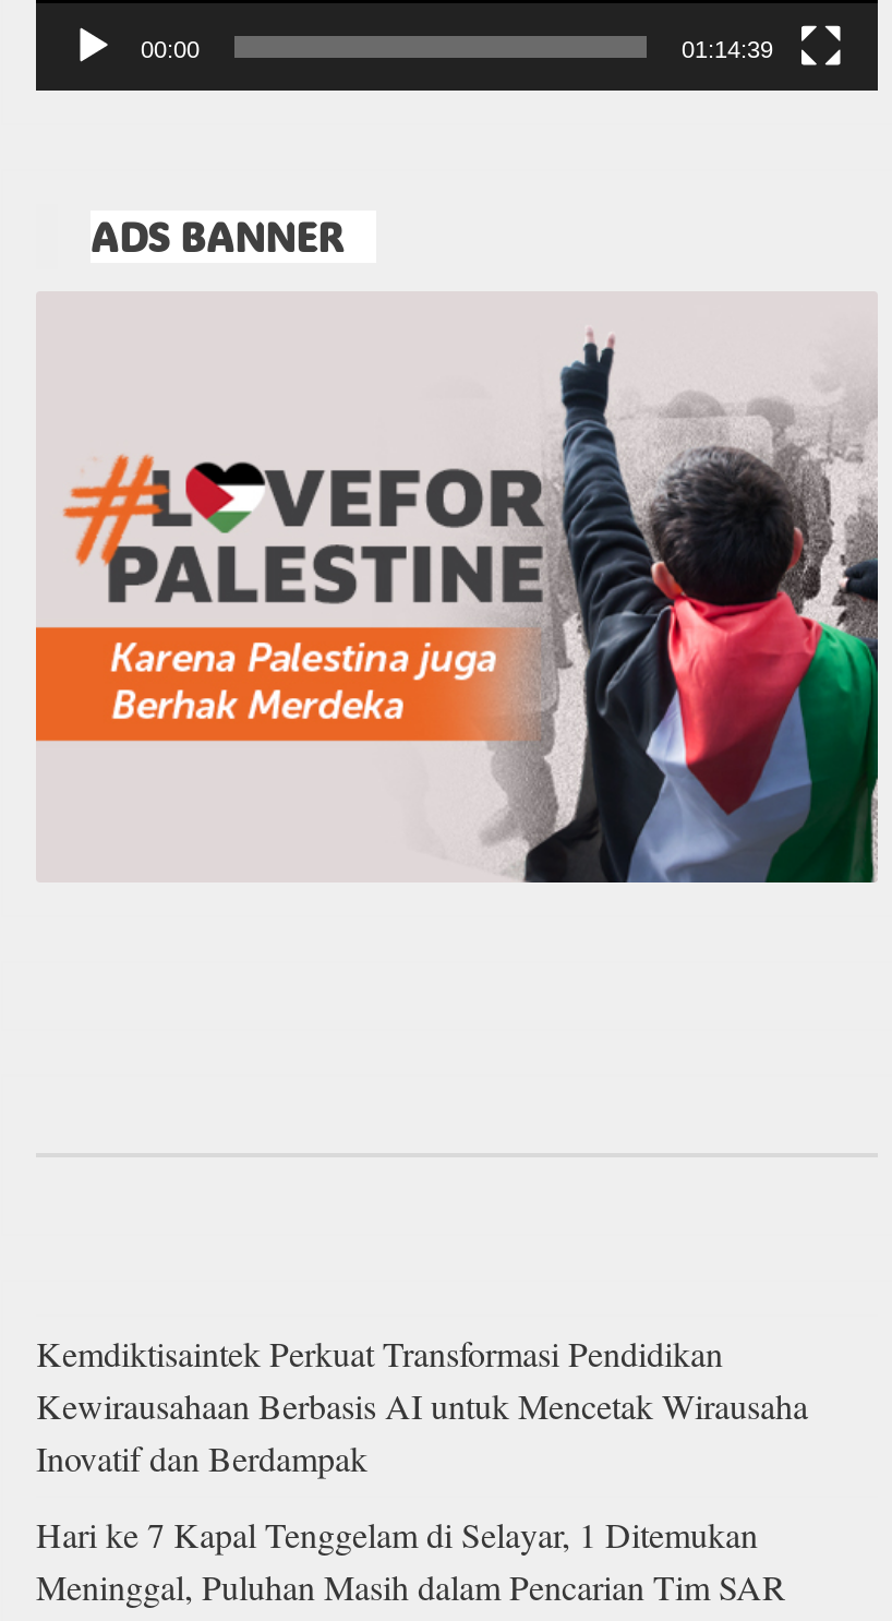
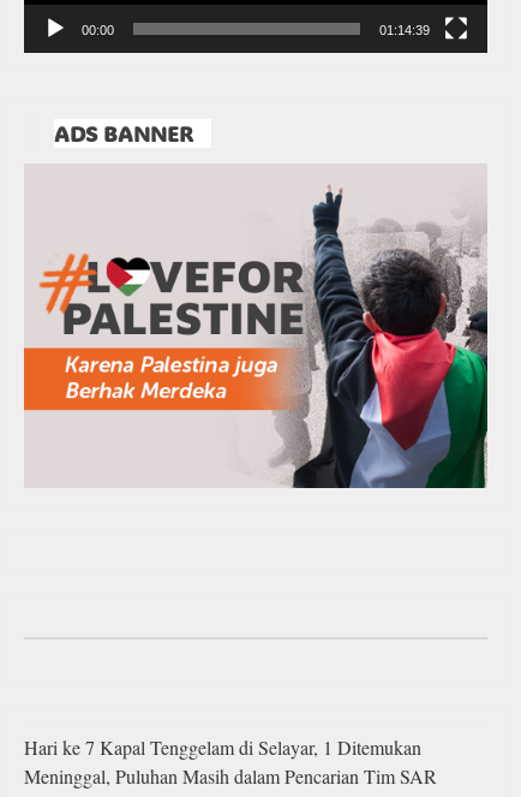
- Kemdiktisaintek Perkuat Transformasi Pendidikan
- Kewirausahaan Berbasis AI untuk Mencetak Wirausaha
- Inovatif dan Berdampak
